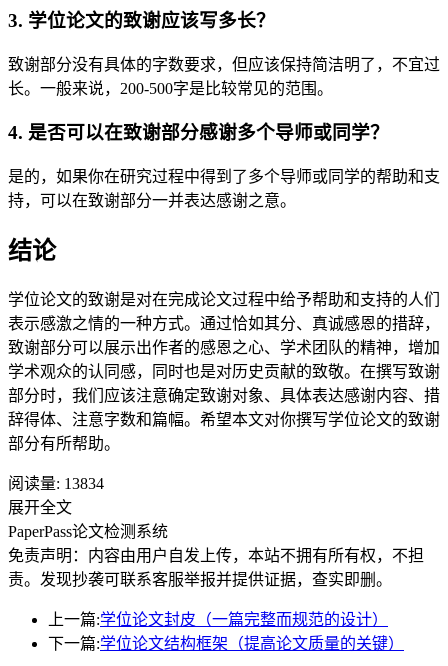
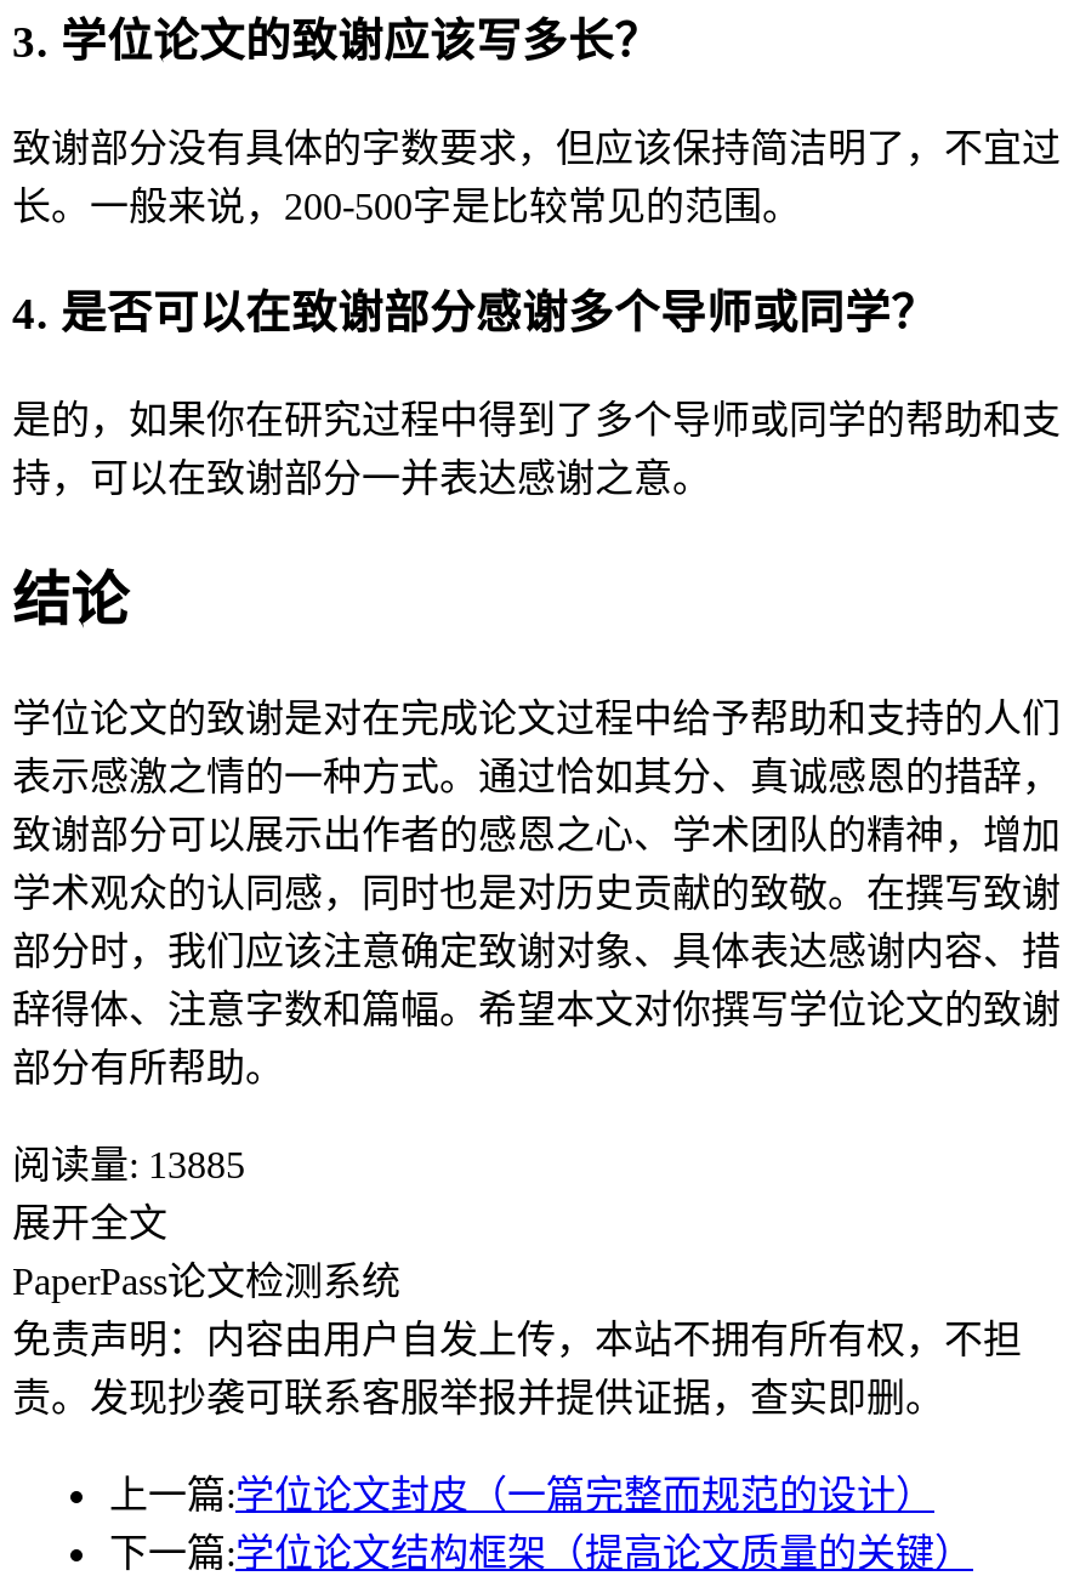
- 阅读量: 13834
+ 阅读量: 13885
